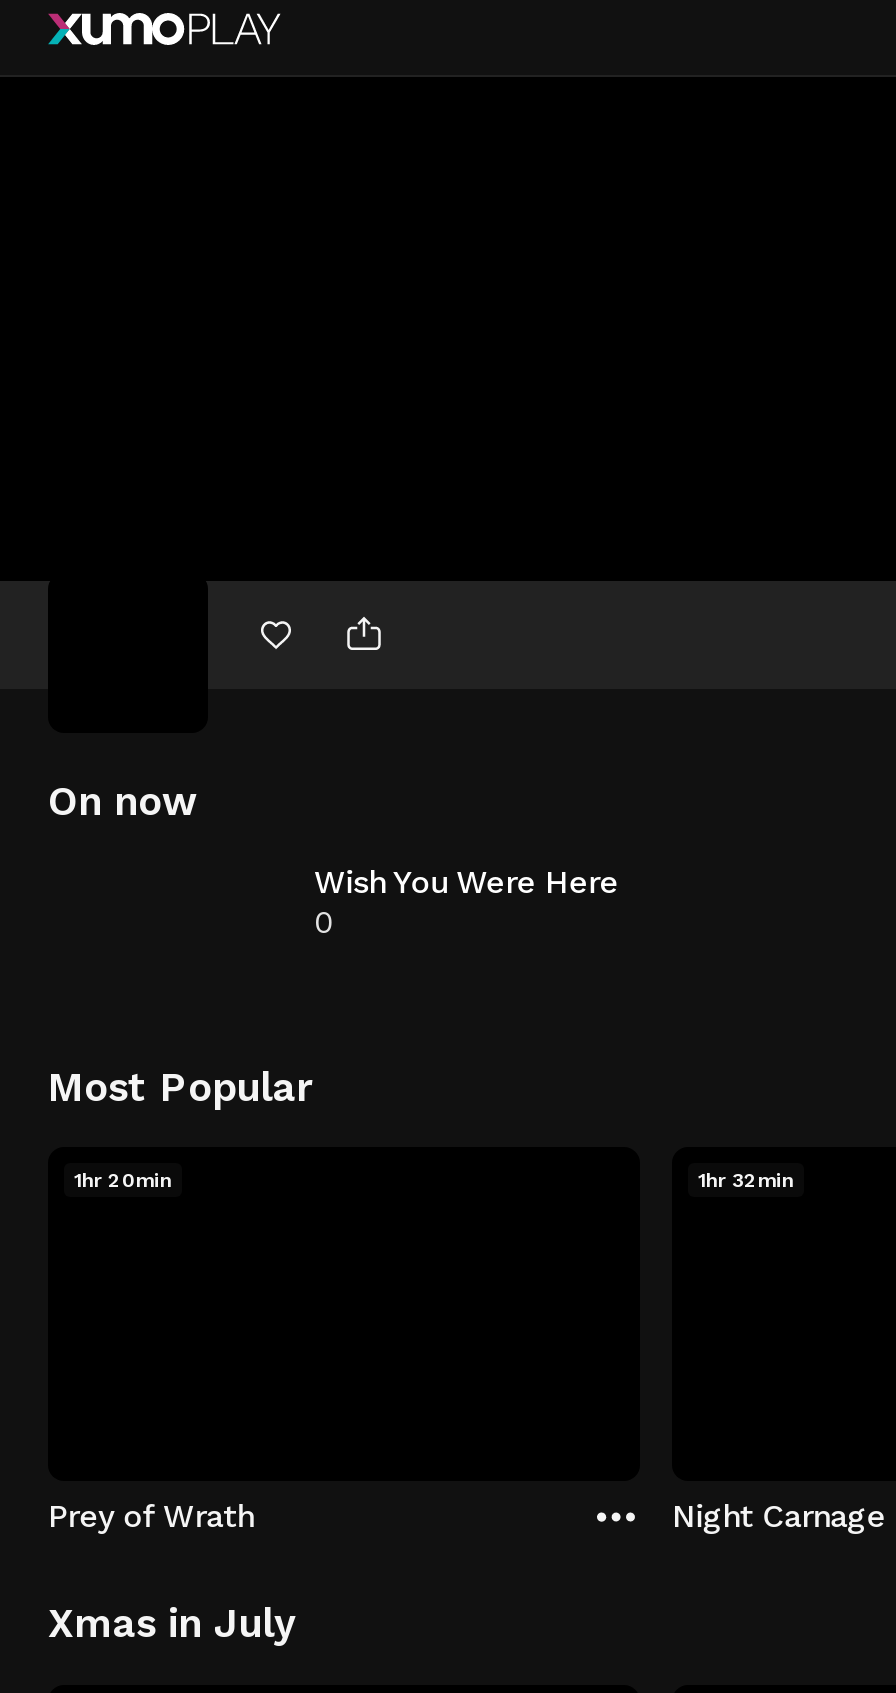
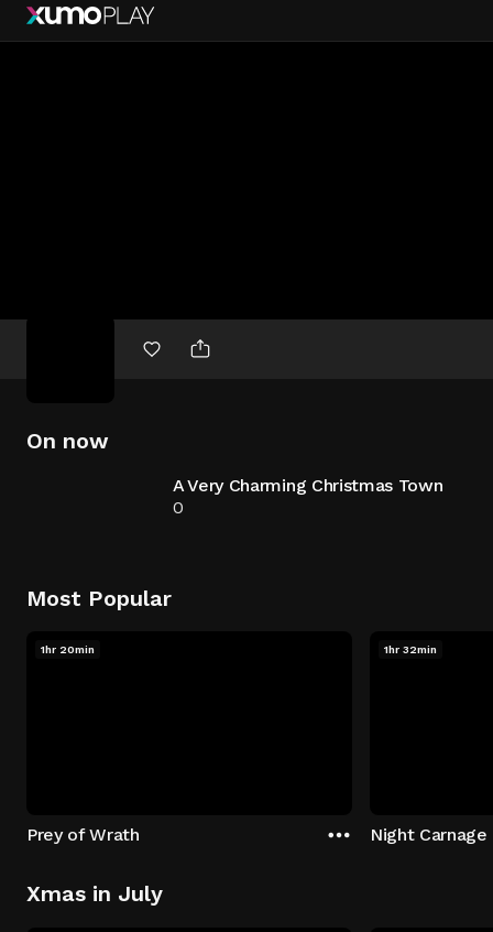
- Wish You Were Here
+ A Very Charming Christmas Town
